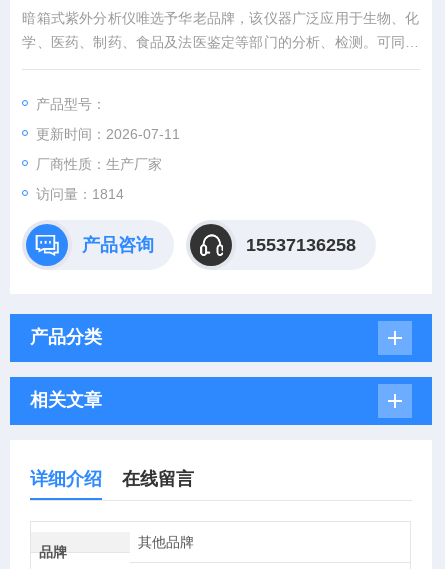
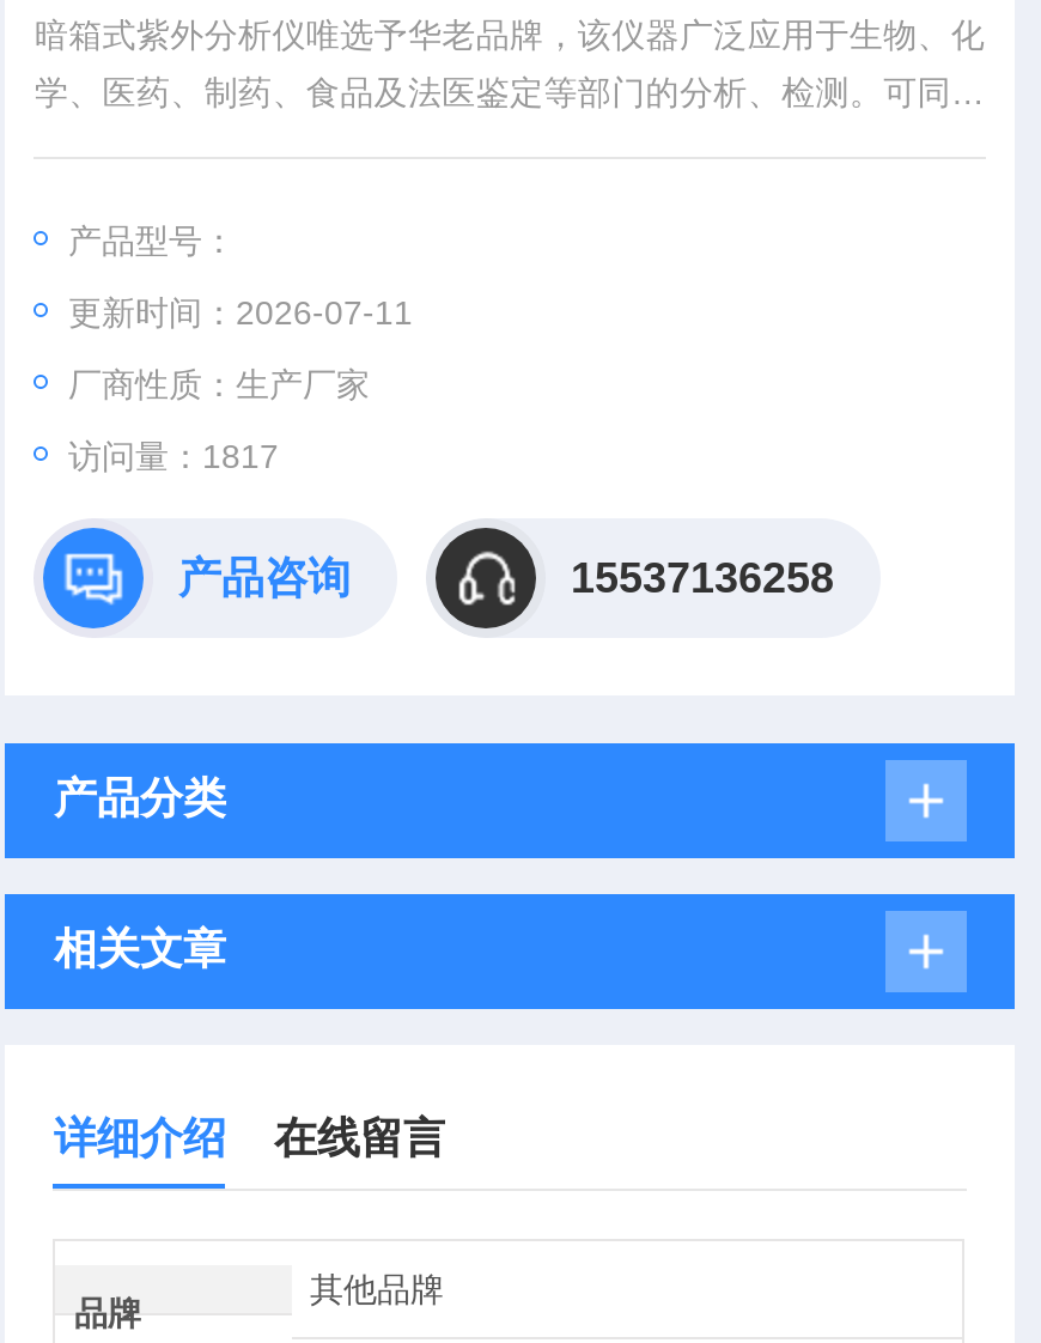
- 访问量：1814
+ 访问量：1817
